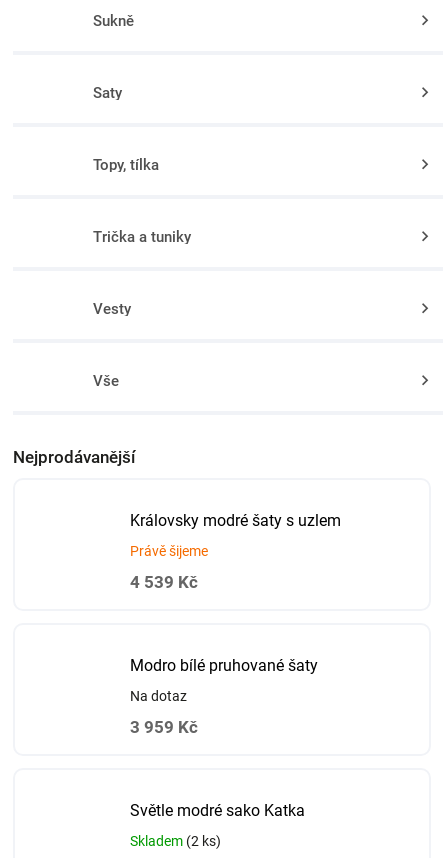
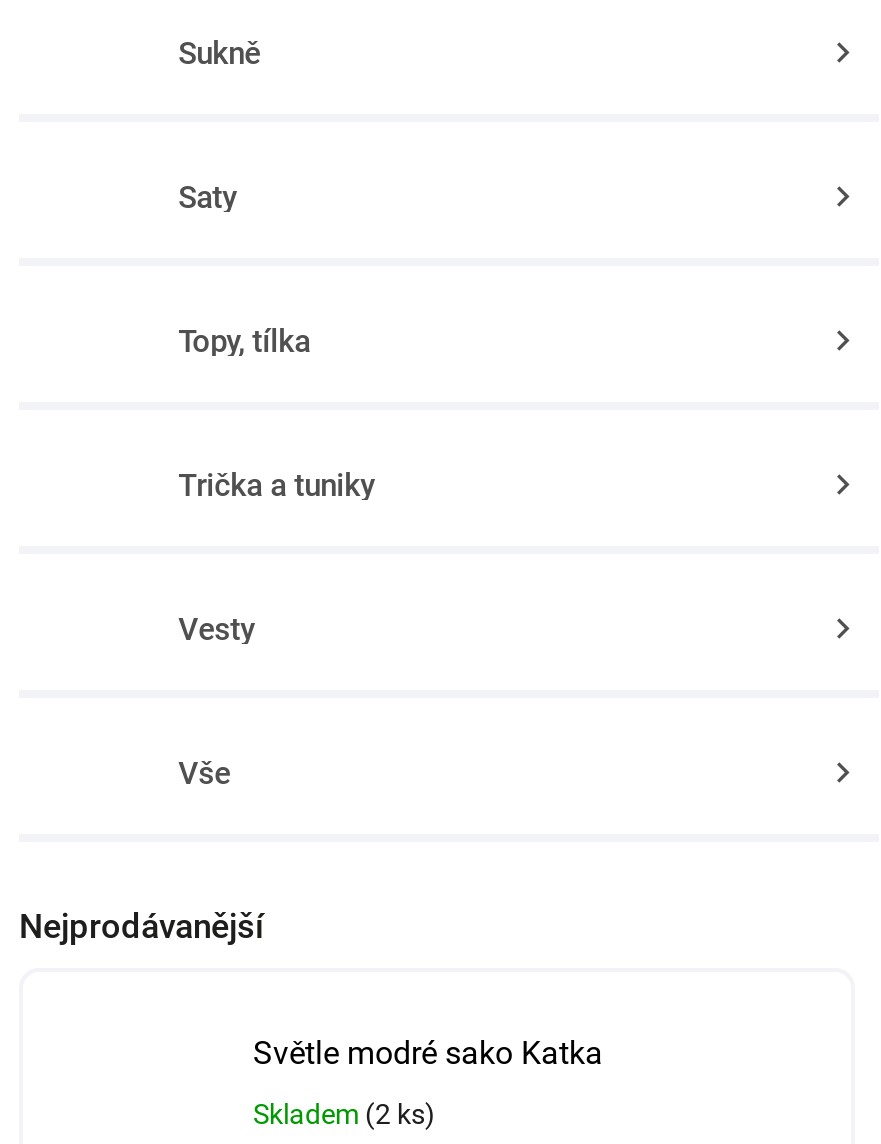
- Královsky modré šaty s uzlem
- Právě šijeme
- 4 539 Kč

- Modro bílé pruhované šaty
- Na dotaz
- 3 959 Kč
